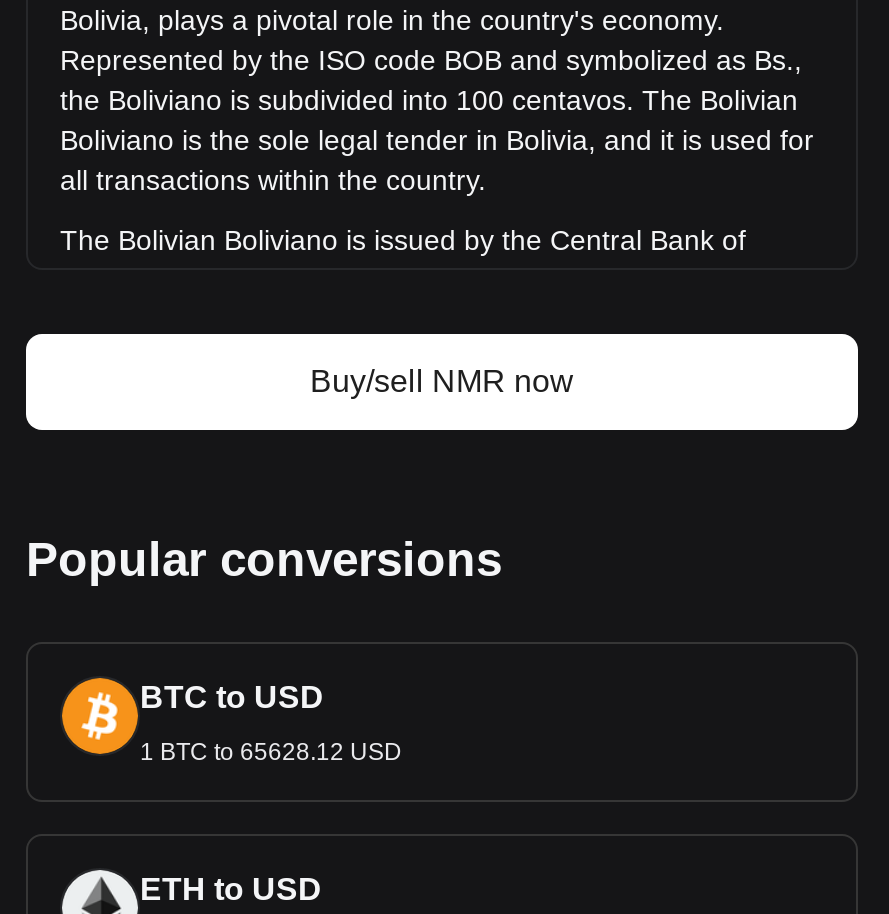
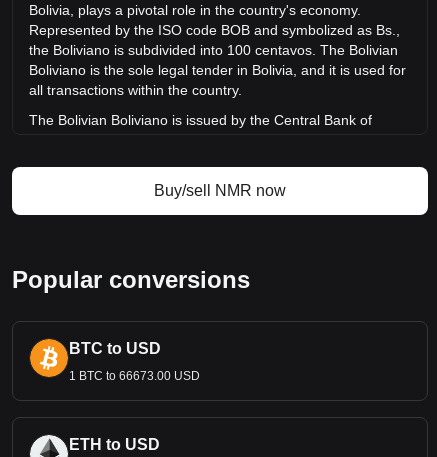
- 1 BTC to 65628.12 USD
+ 1 BTC to 66673.00 USD
